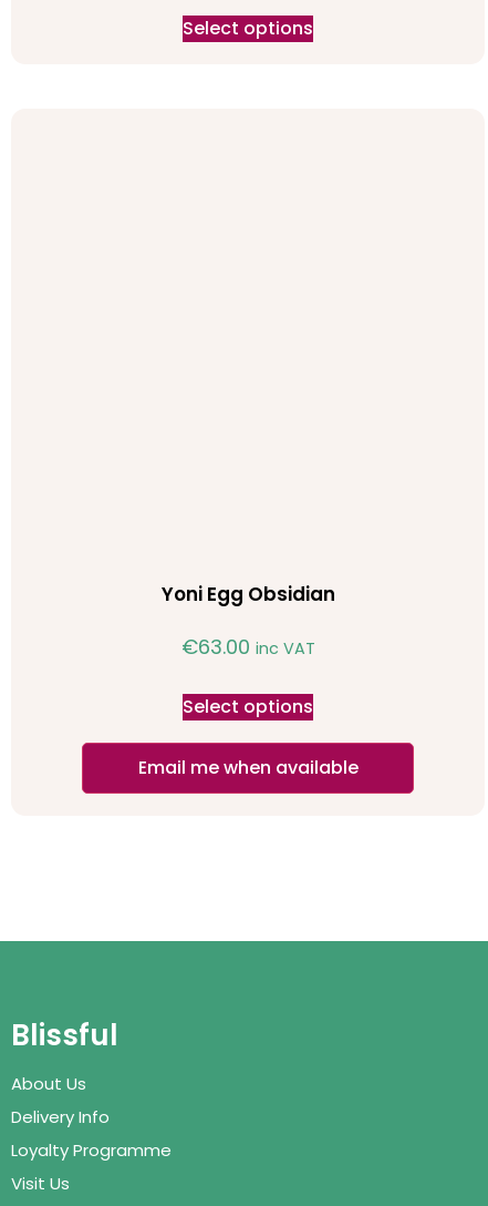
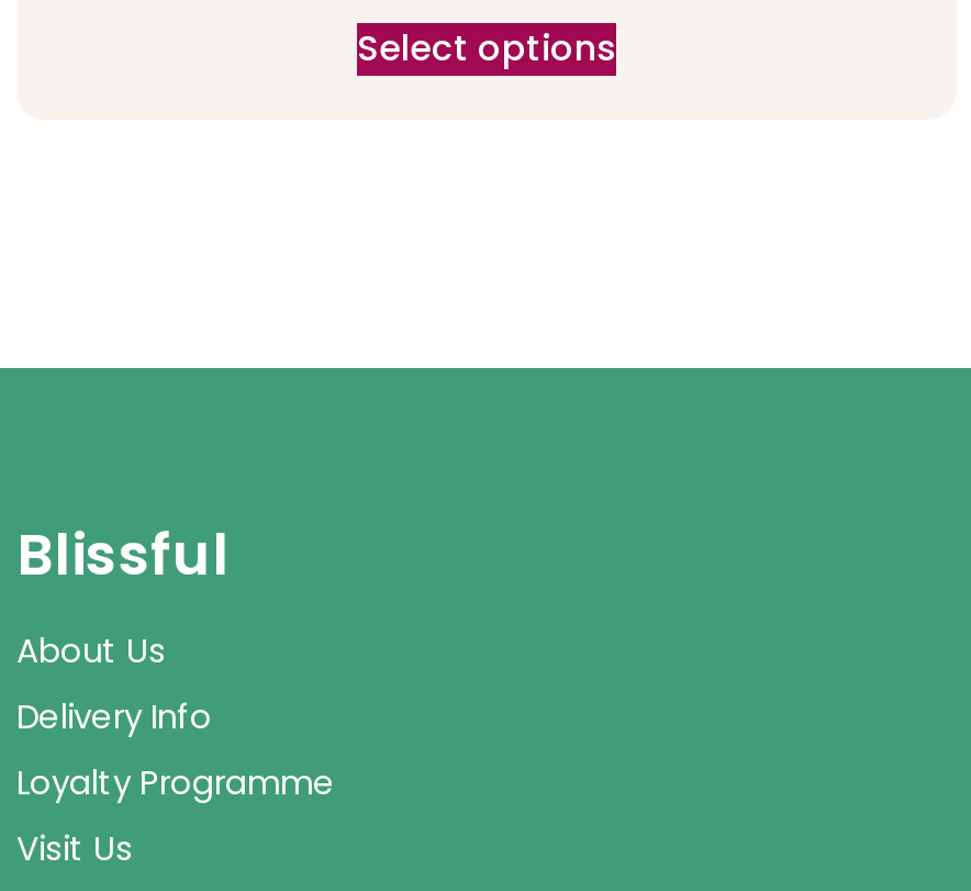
- Yoni Egg Obsidian
- €63.00 inc VAT
- Select options
- Email me when available
